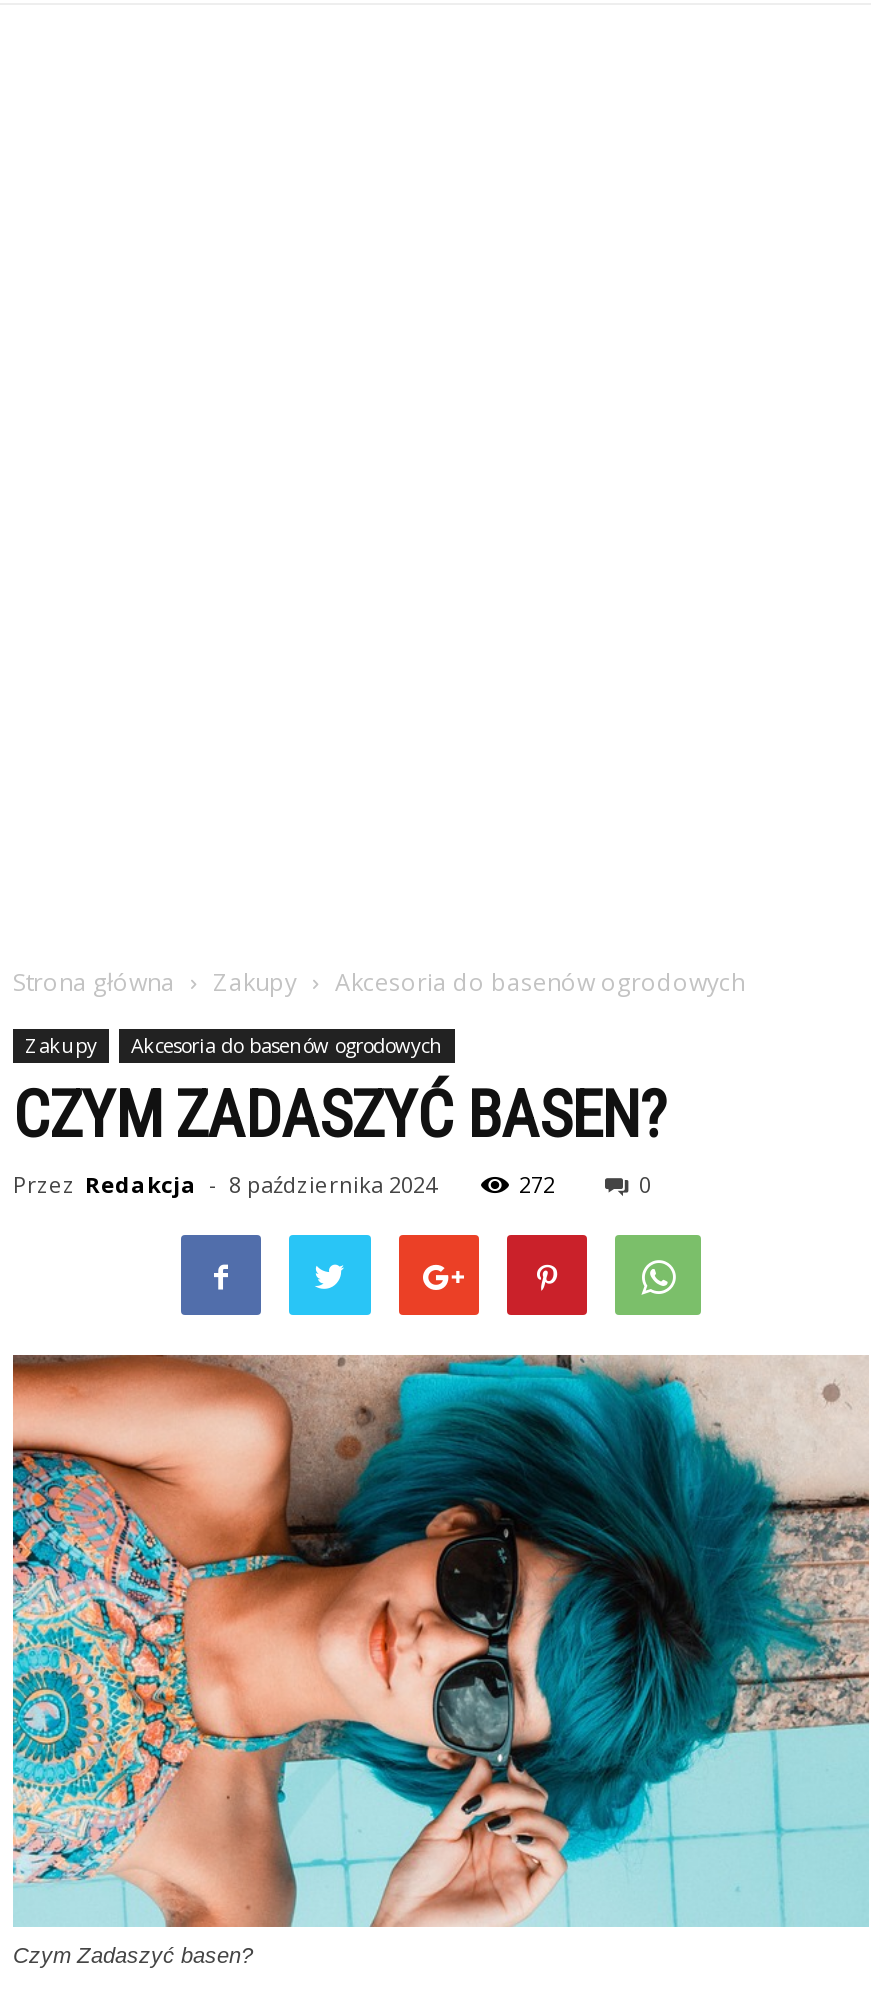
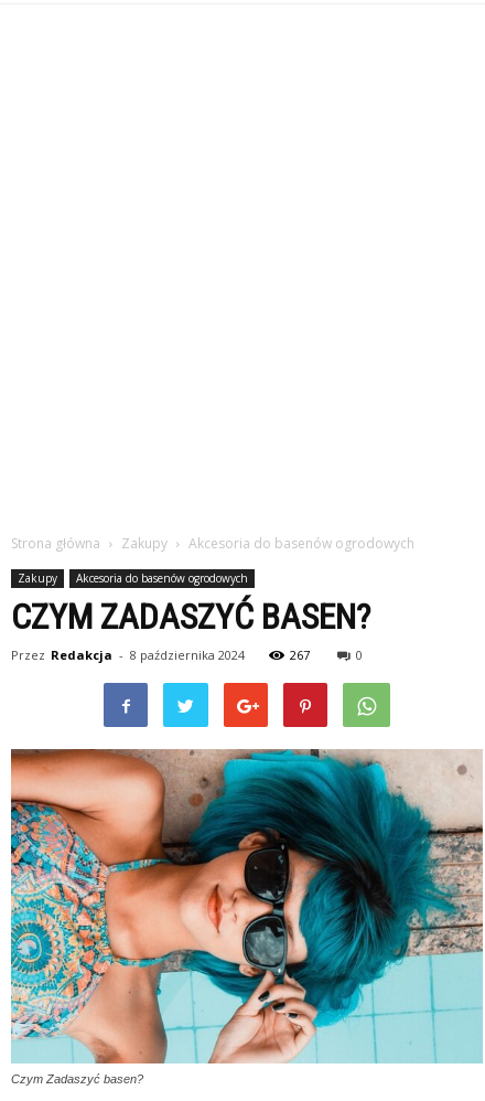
- 272
+ 267
